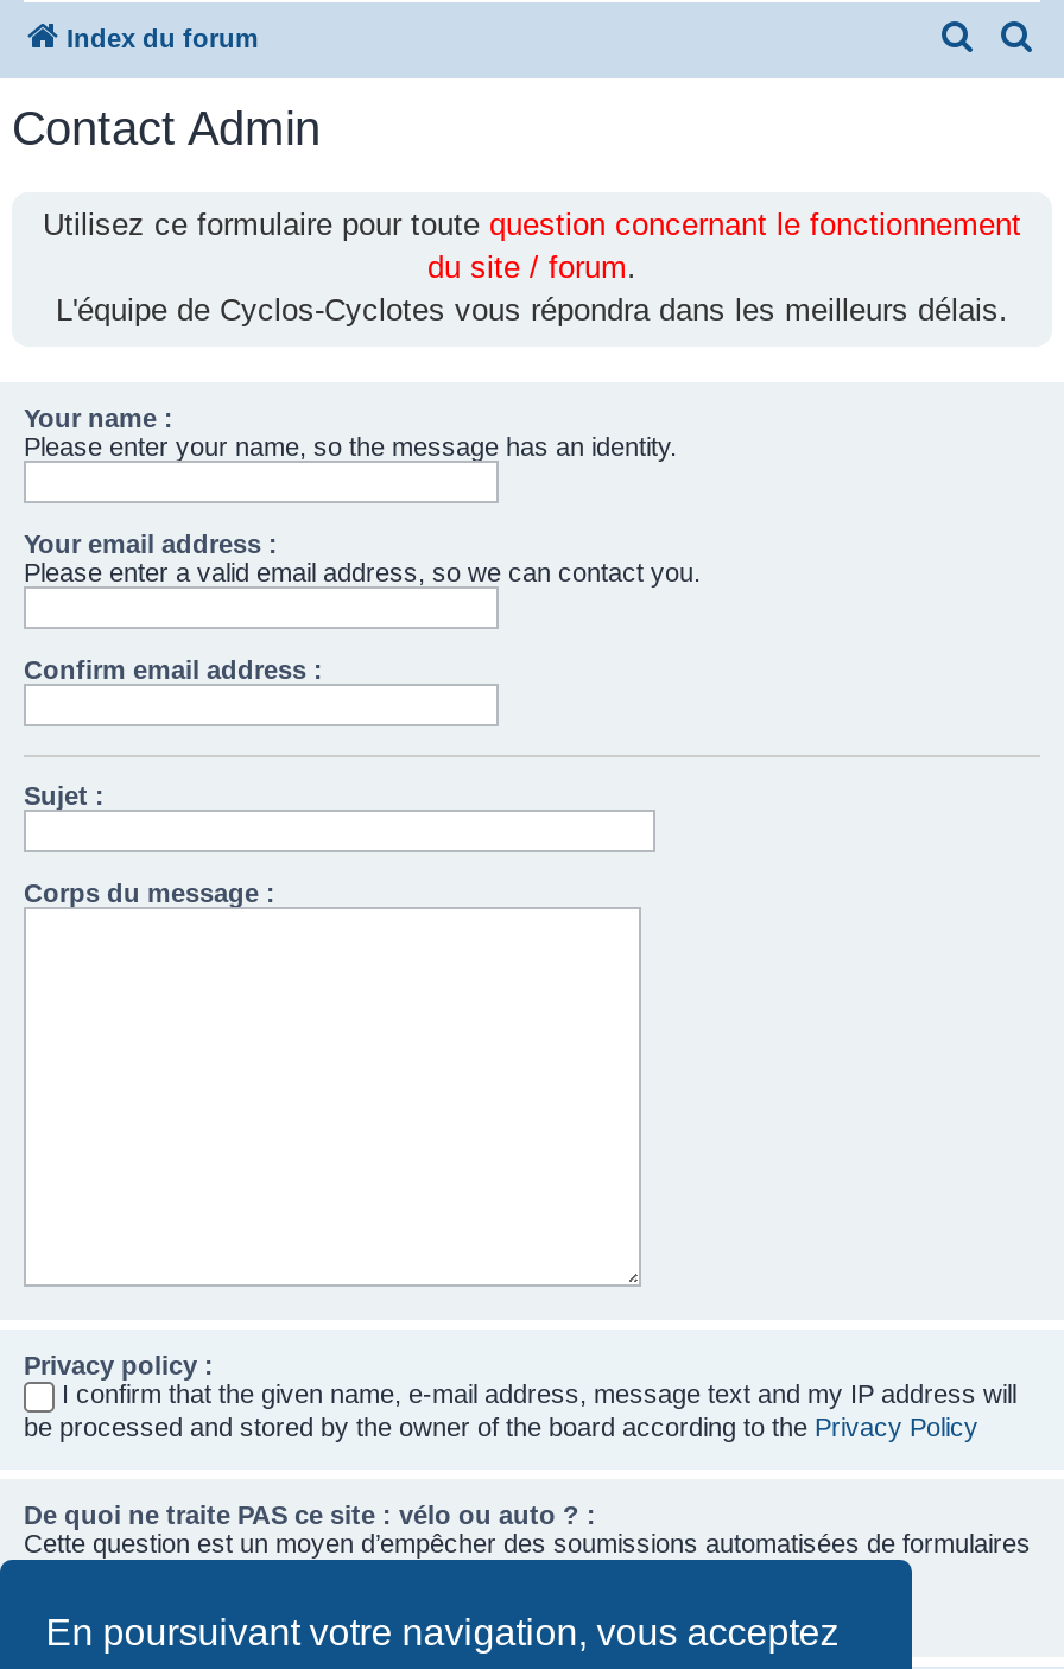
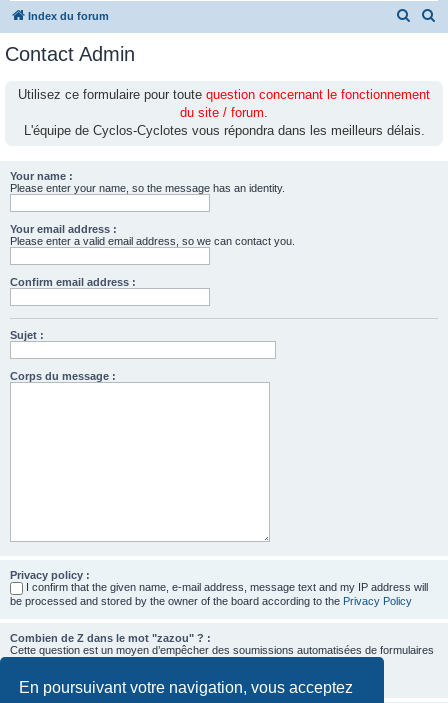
- De quoi ne traite PAS ce site : vélo ou auto ? :
+ Combien de Z dans le mot "zazou" ? :
